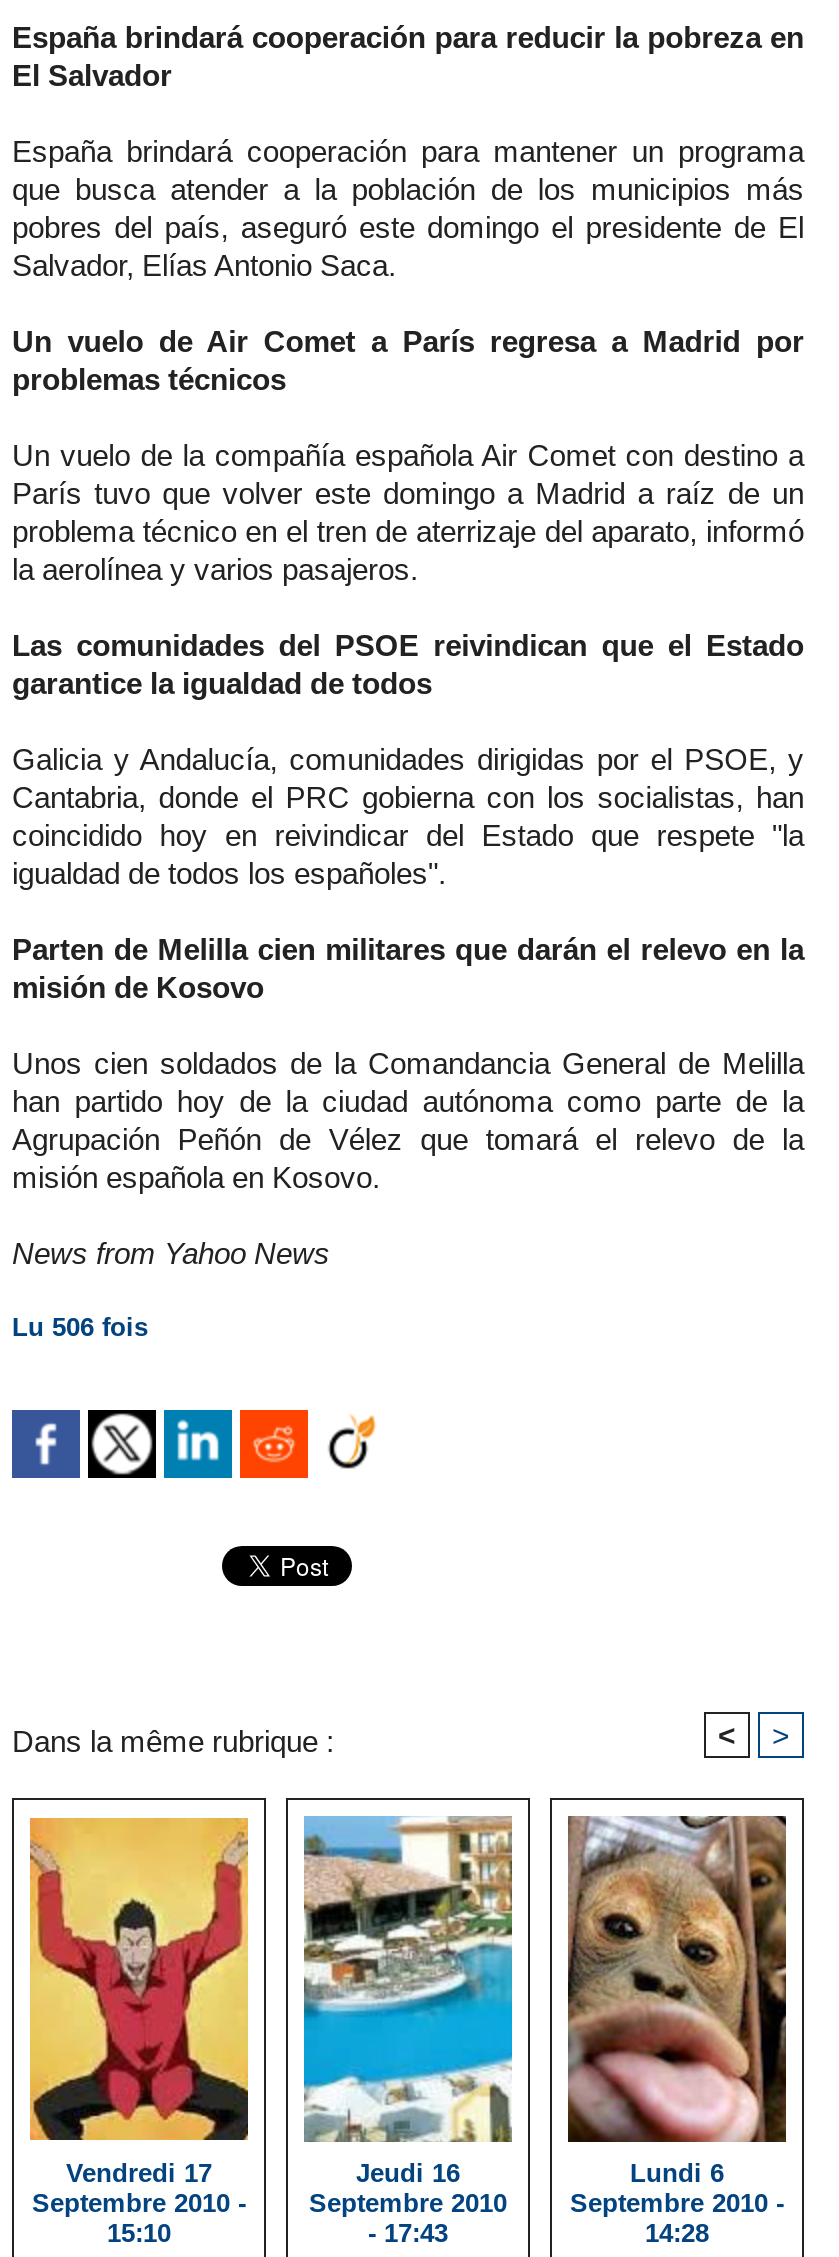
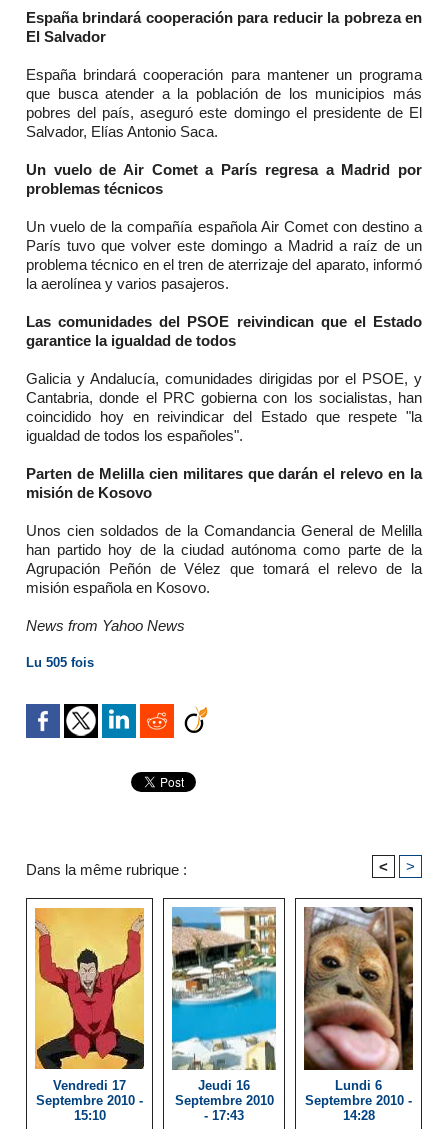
- Lu 506 fois
+ Lu 505 fois
